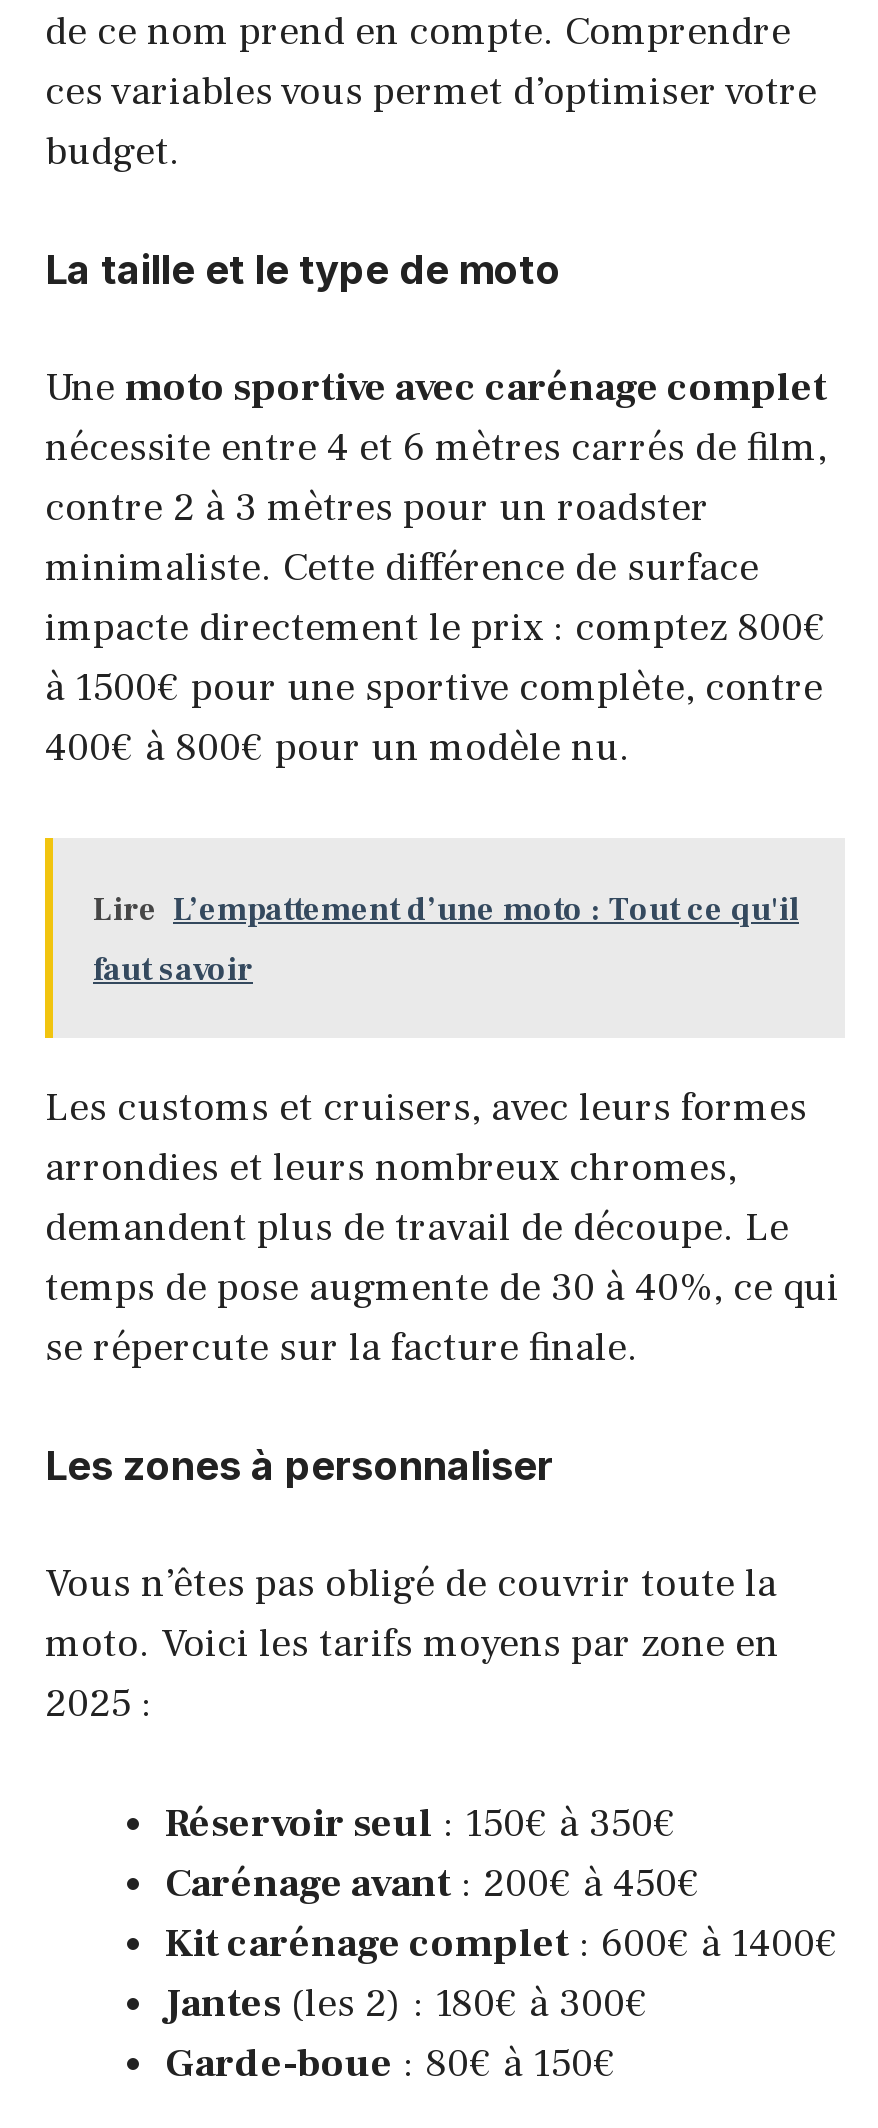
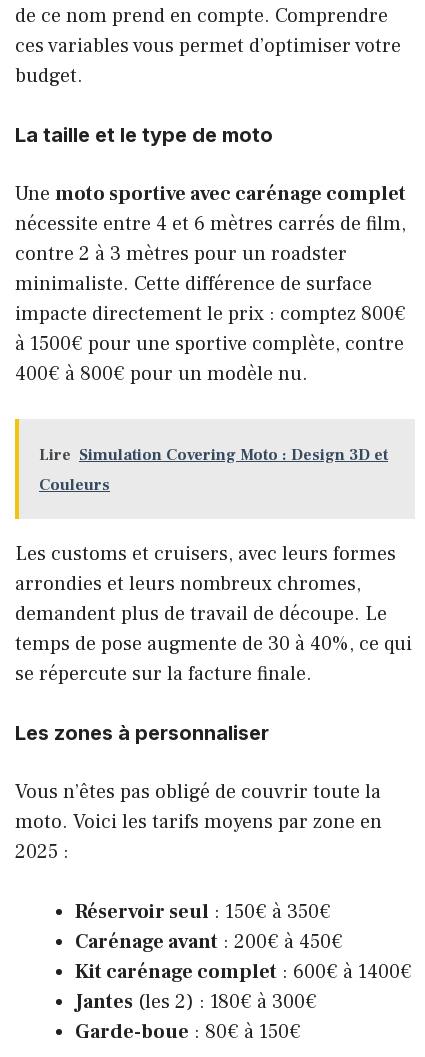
- Lire L’empattement d’une moto : Tout ce qu'il
+ Lire Simulation Covering Moto : Design 3D et

- faut savoir
+ Couleurs
